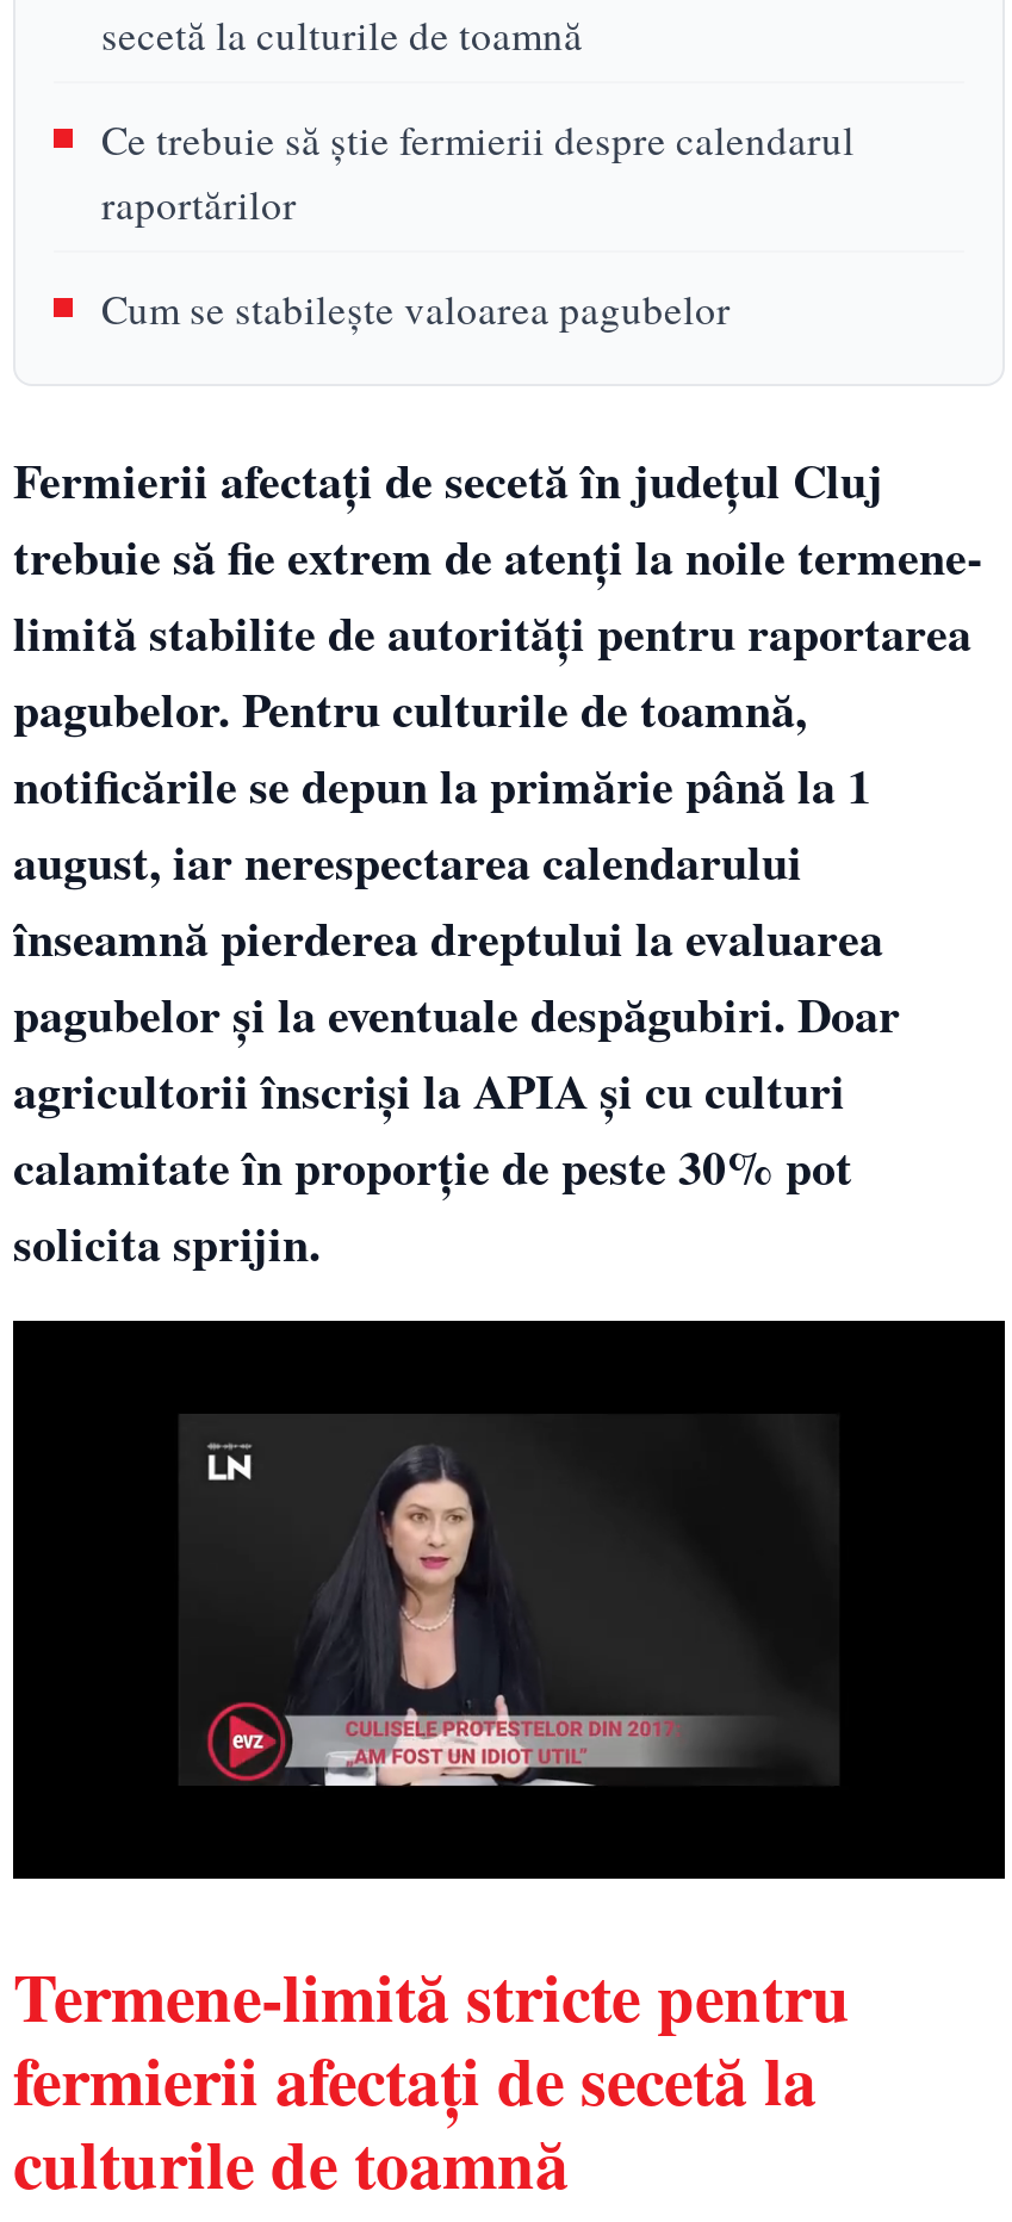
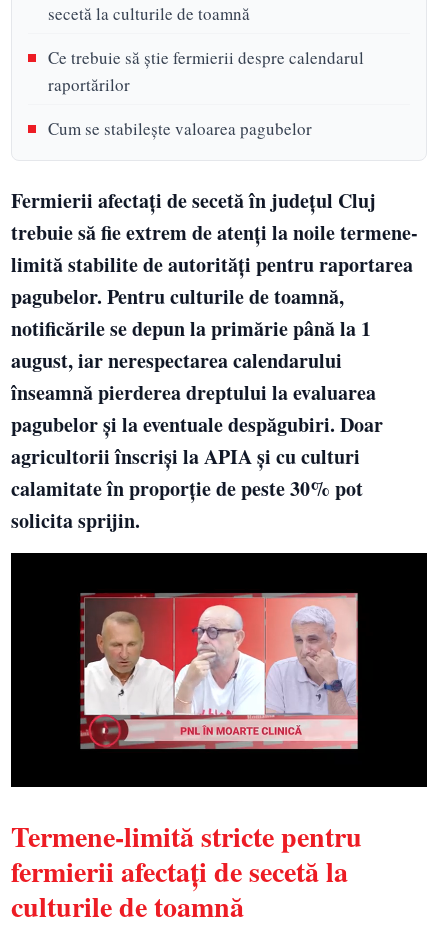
- [image]
+ [image]
